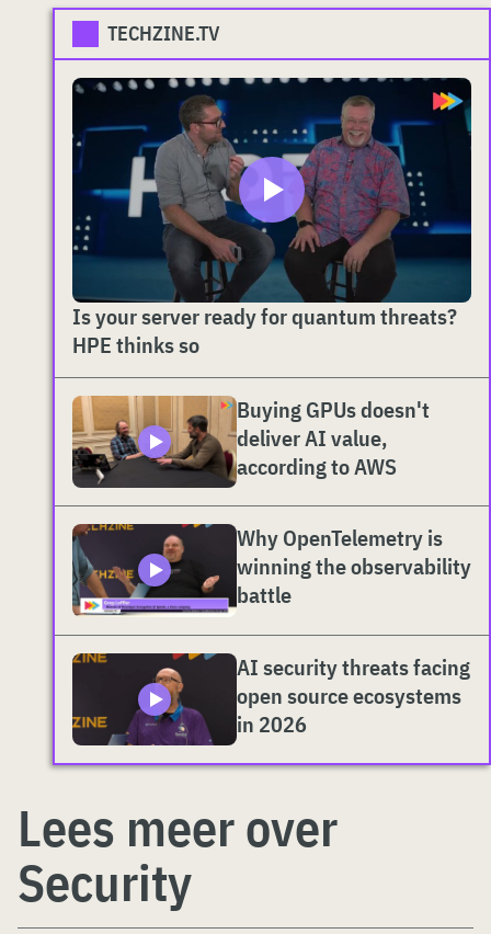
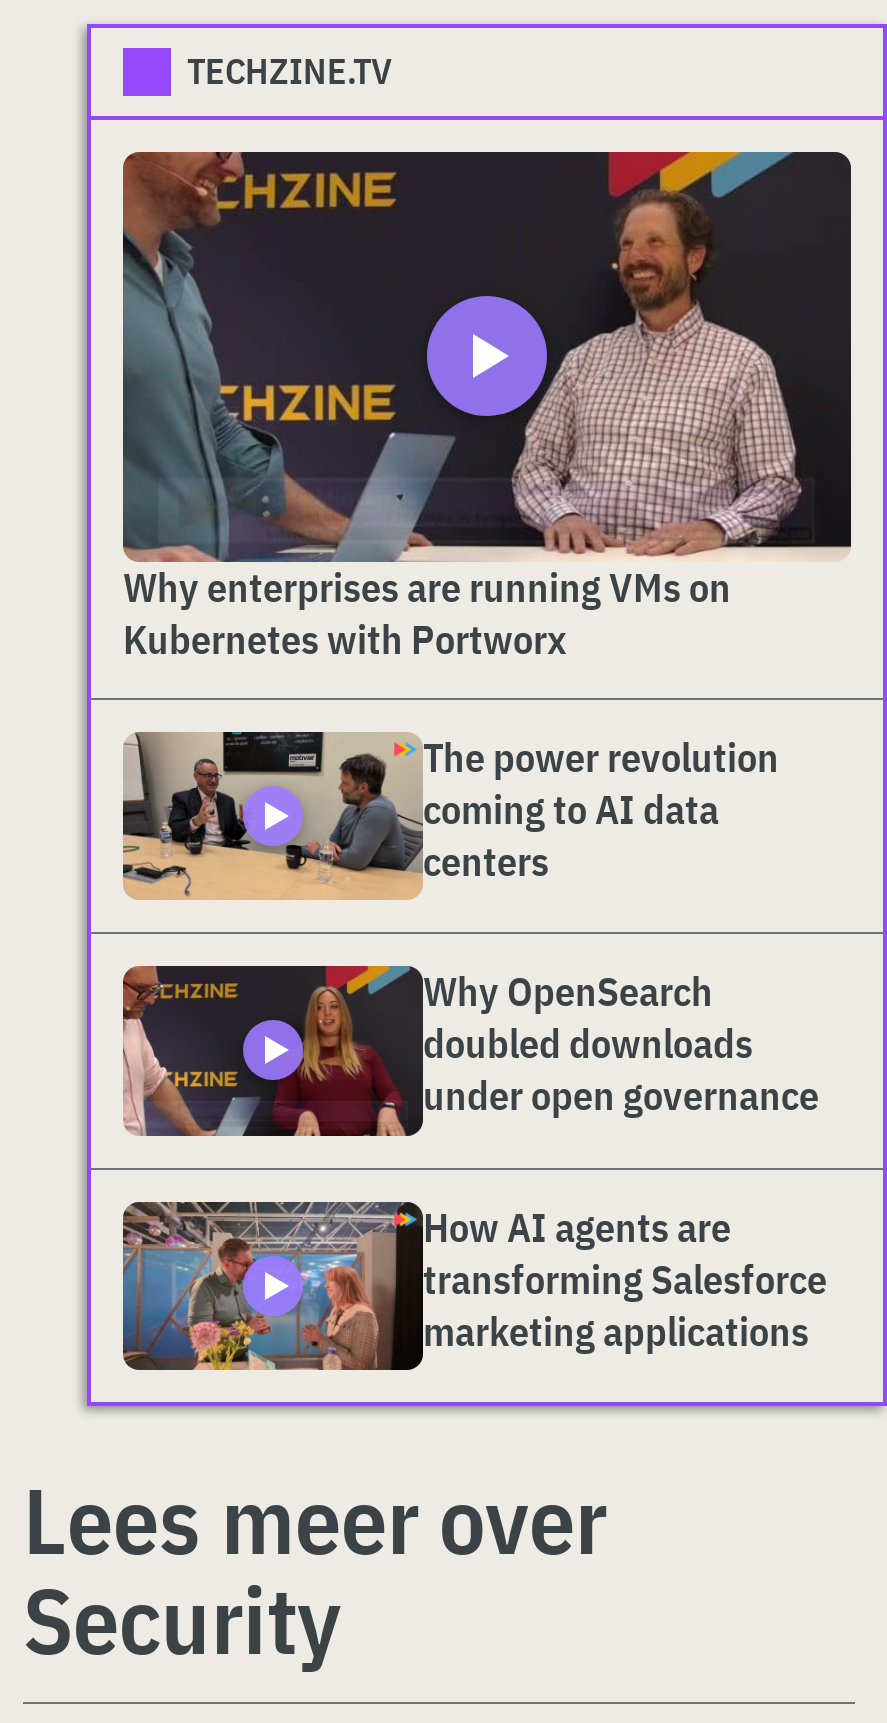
- [image]
- Is your server ready for quantum threats?
- HPE thinks so
+ [image]
+ Why enterprises are running VMs on
+ Kubernetes with Portworx

- [image]
- Buying GPUs doesn't
- deliver AI value,
- according to AWS
+ [image]
+ The power revolution
+ coming to AI data
+ centers

- [image]
- Why OpenTelemetry is
- winning the observability
- battle
+ [image]
+ Why OpenSearch
+ doubled downloads
+ under open governance

- [image]
- AI security threats facing
- open source ecosystems
- in 2026
+ [image]
+ How AI agents are
+ transforming Salesforce
+ marketing applications
